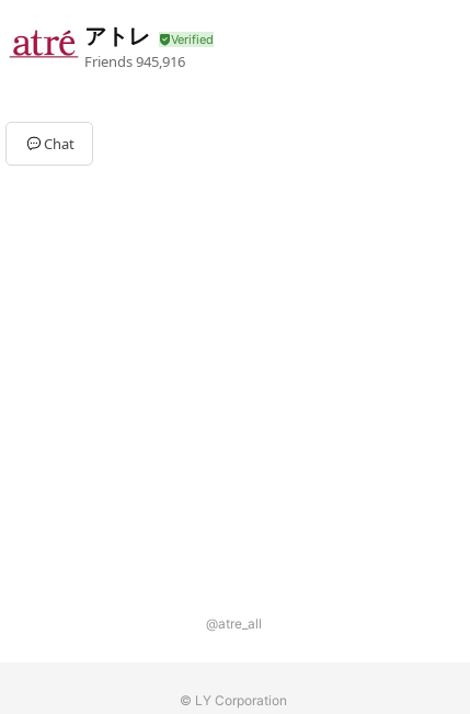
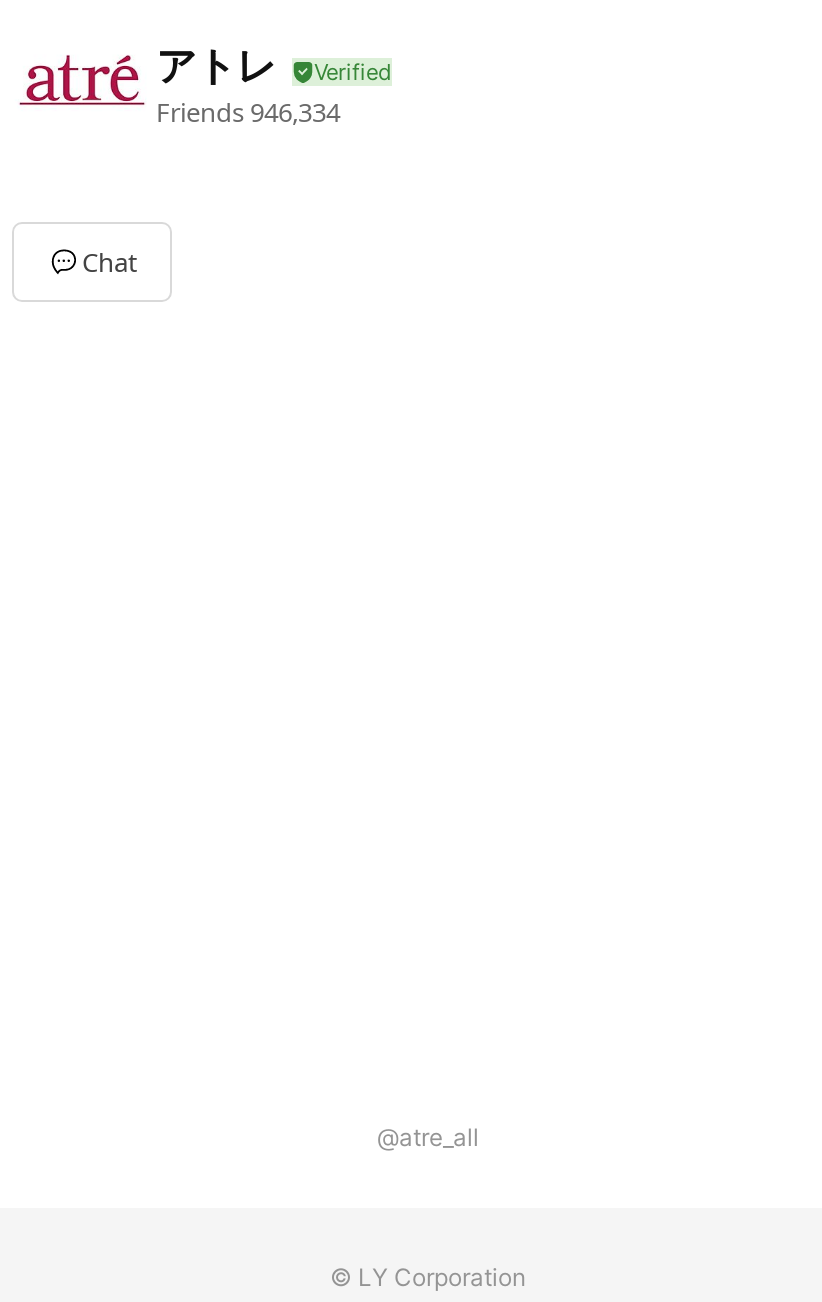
- Friends 945,916
+ Friends 946,334
